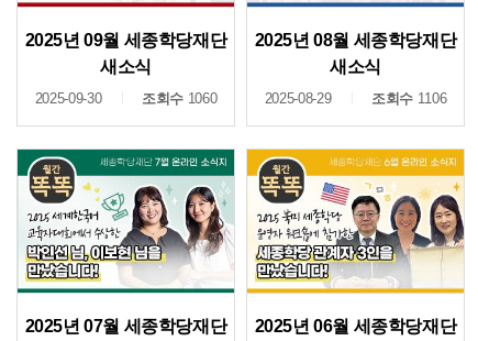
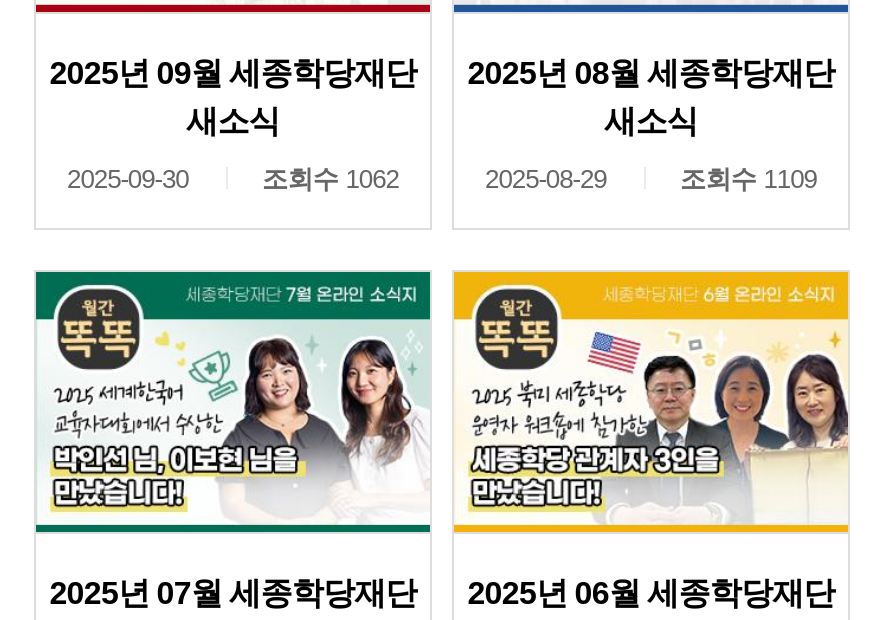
- 조회수 1060
+ 조회수 1062

- 조회수 1106
+ 조회수 1109
